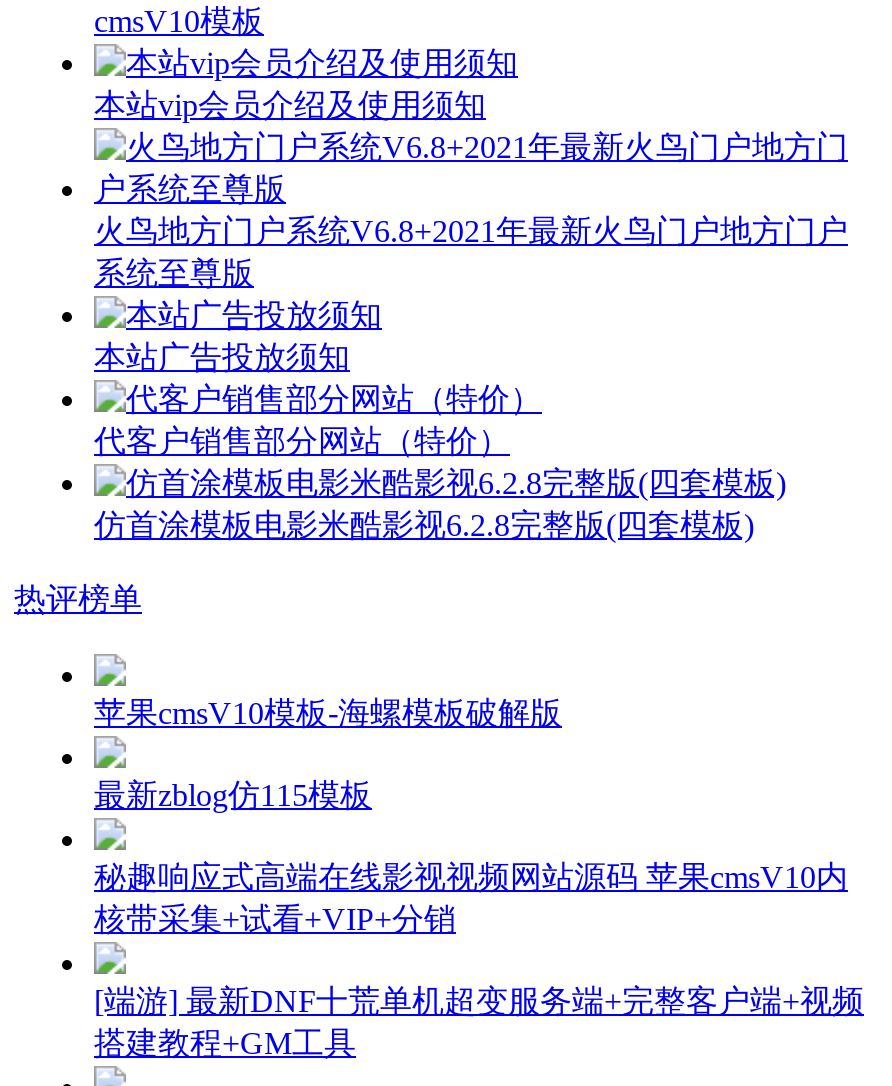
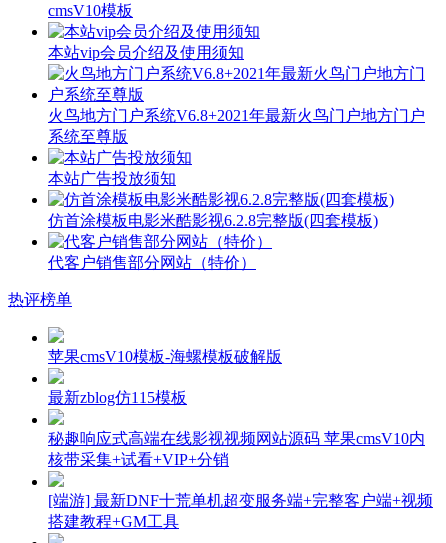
moved down: 代客户销售部分网站（特价）

moved up: 仿首涂模板电影米酷影视6.2.8完整版(四套模板)
